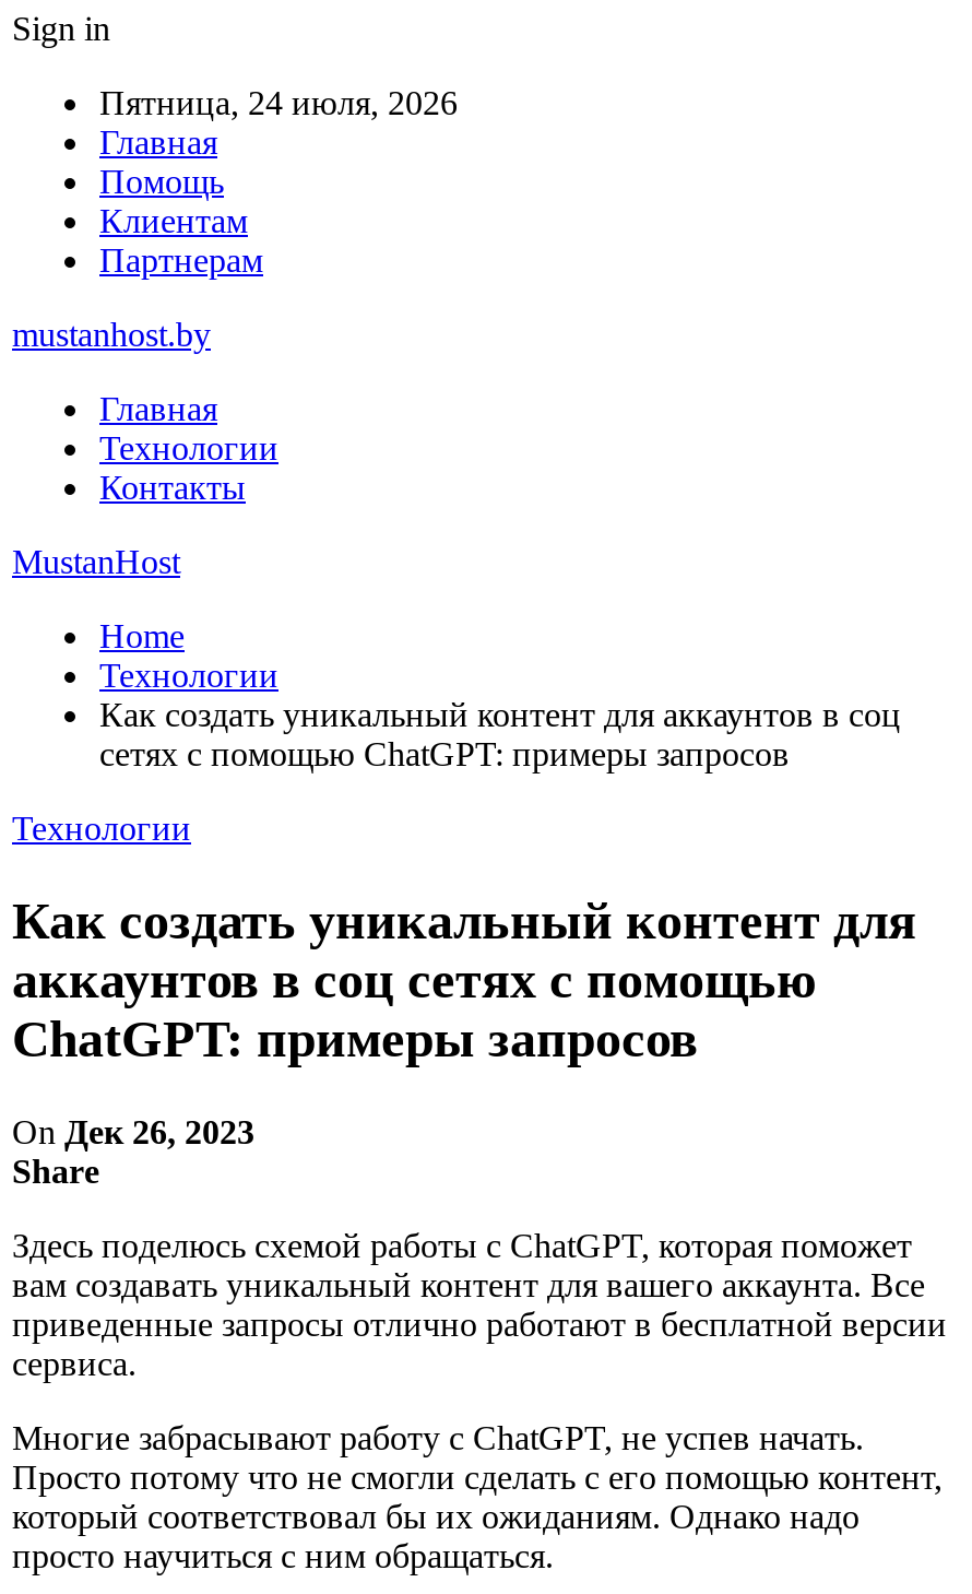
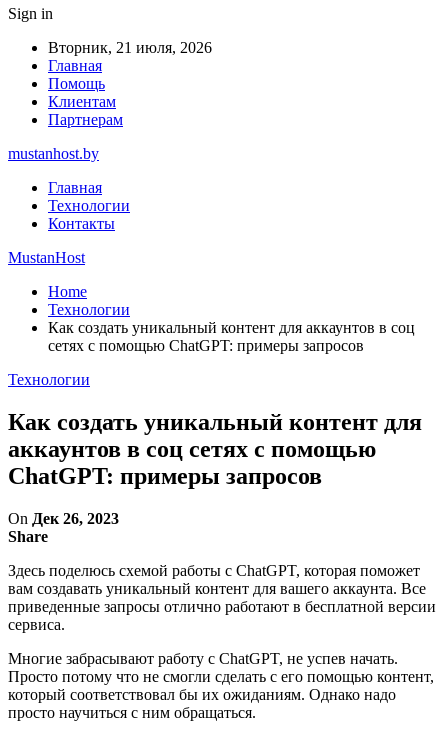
- Пятница, 24 июля, 2026
+ Вторник, 21 июля, 2026
